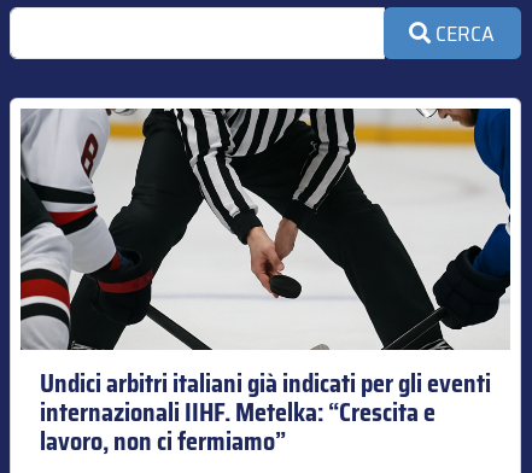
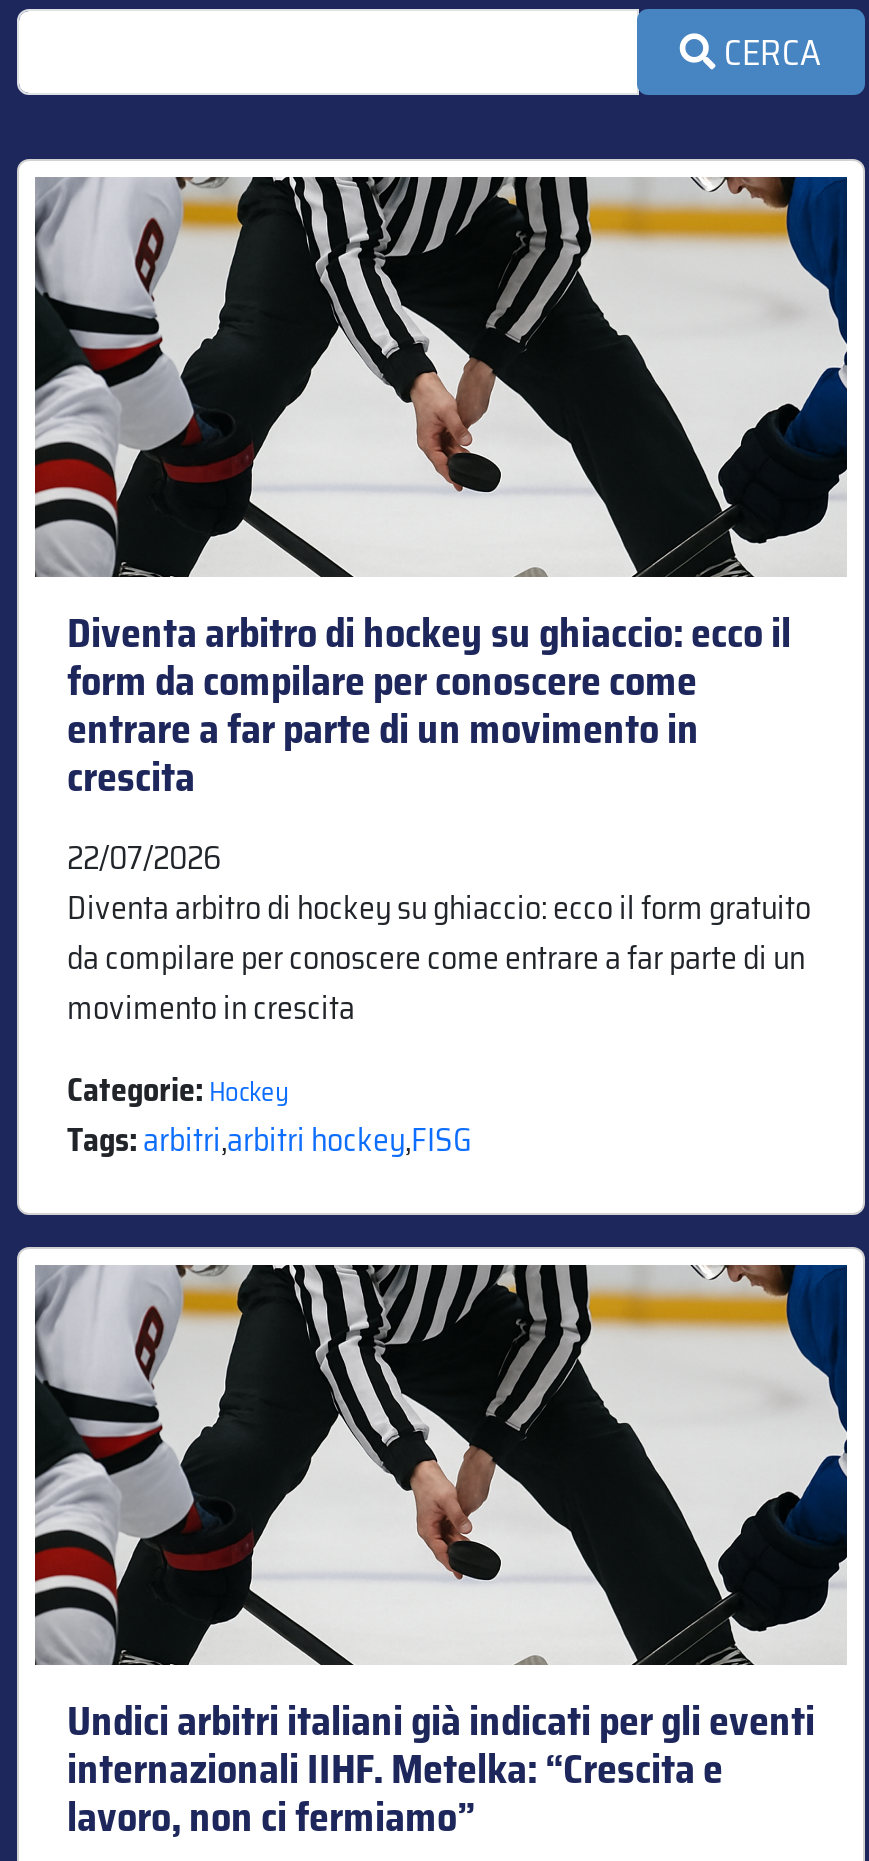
+ Diventa arbitro di hockey su ghiaccio: ecco il
+ form da compilare per conoscere come
+ entrare a far parte di un movimento in
+ crescita
+ 22/07/2026
+ Diventa arbitro di hockey su ghiaccio: ecco il form gratuito
+ da compilare per conoscere come entrare a far parte di un
+ movimento in crescita
+ Categorie: Hockey
+ Tags:arbitri,arbitri hockey,FISG
